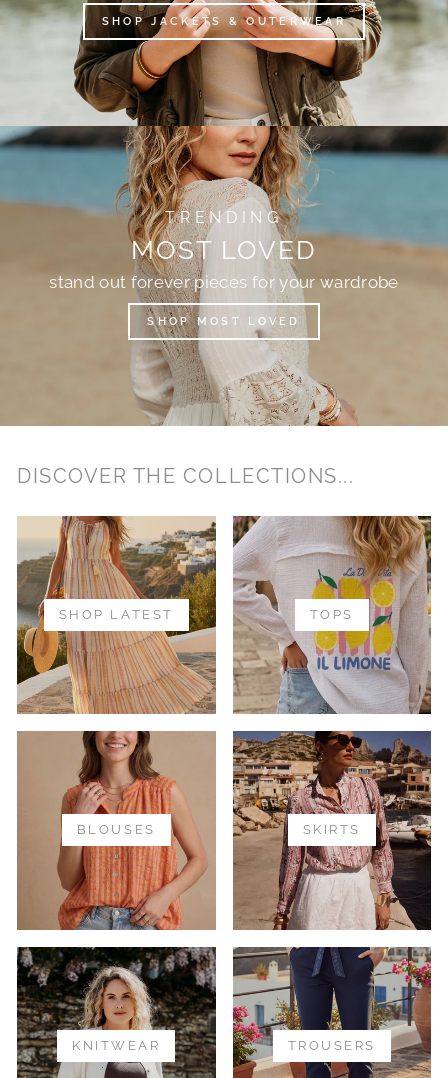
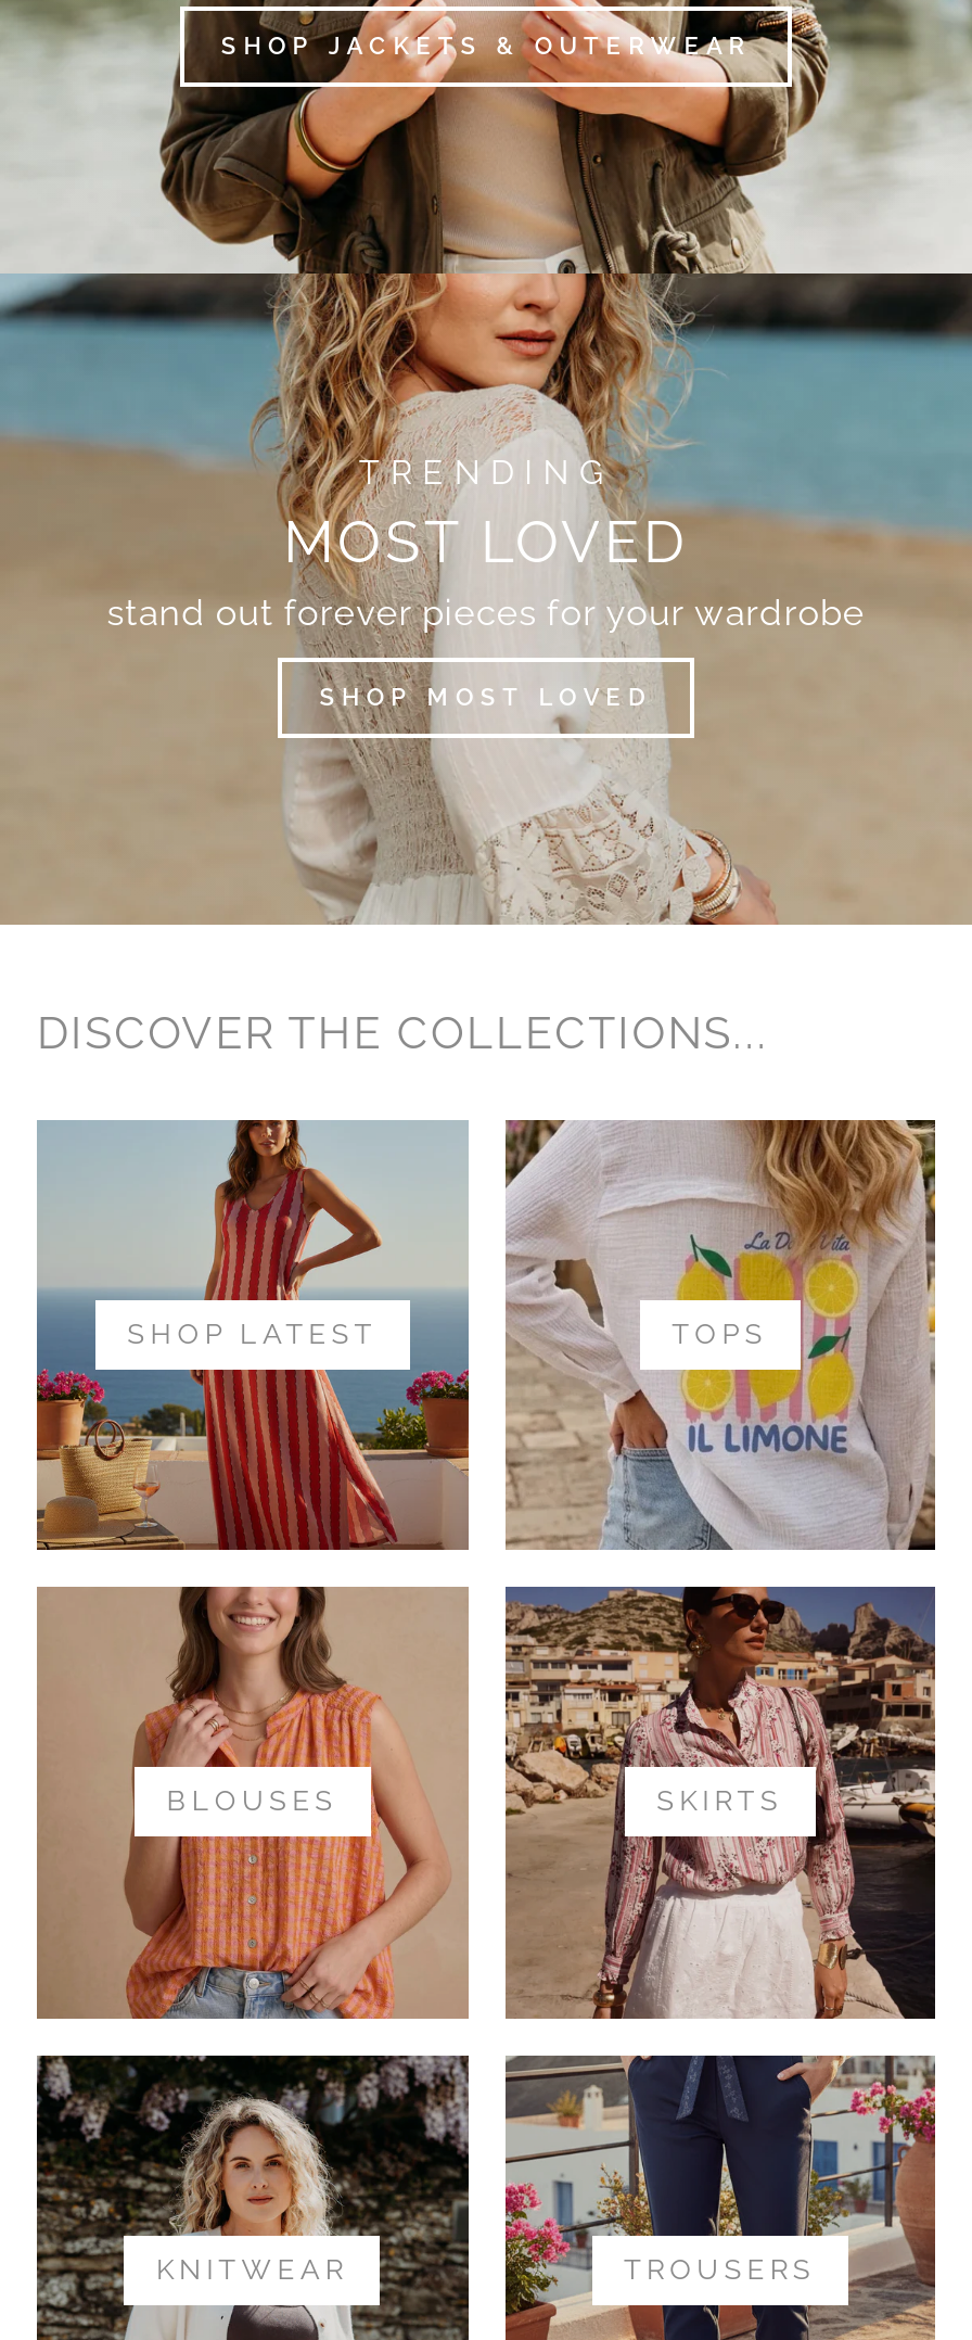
- [image]
+ [image]
